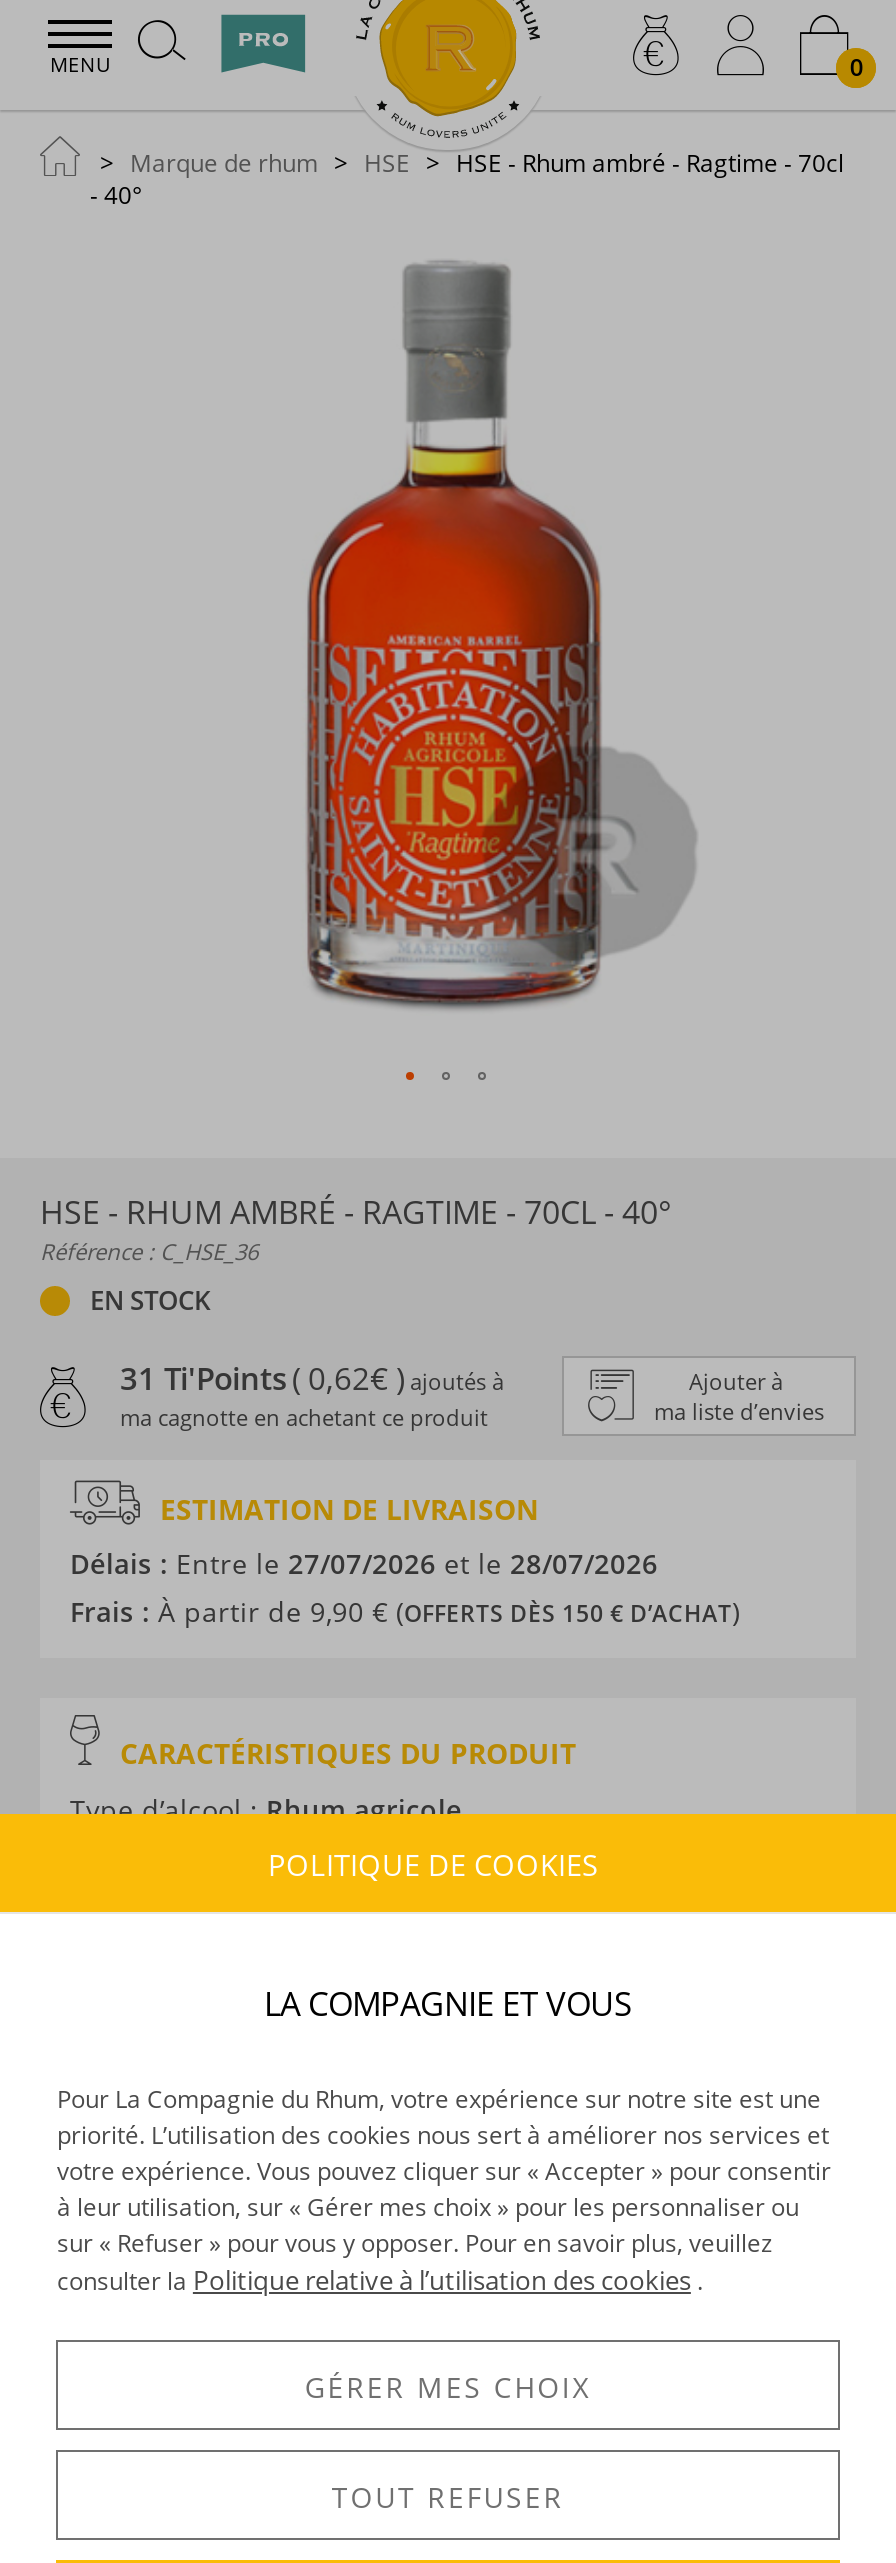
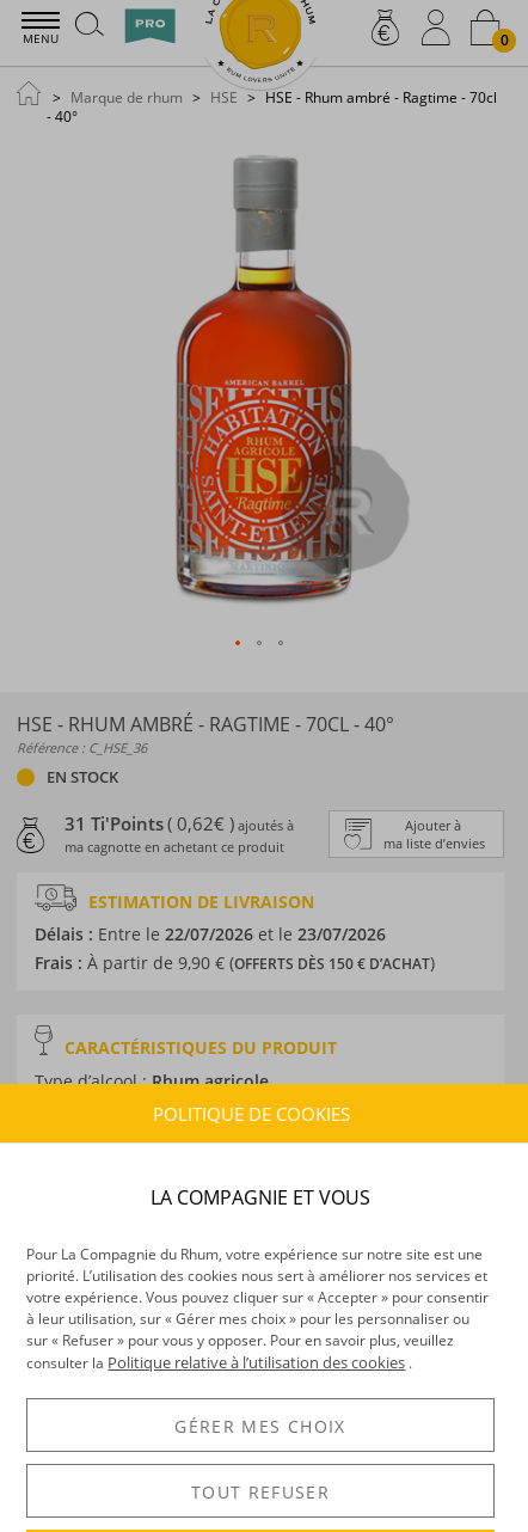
- Délais : Entre le 27/07/2026 et le 28/07/2026
+ Délais : Entre le 22/07/2026 et le 23/07/2026
